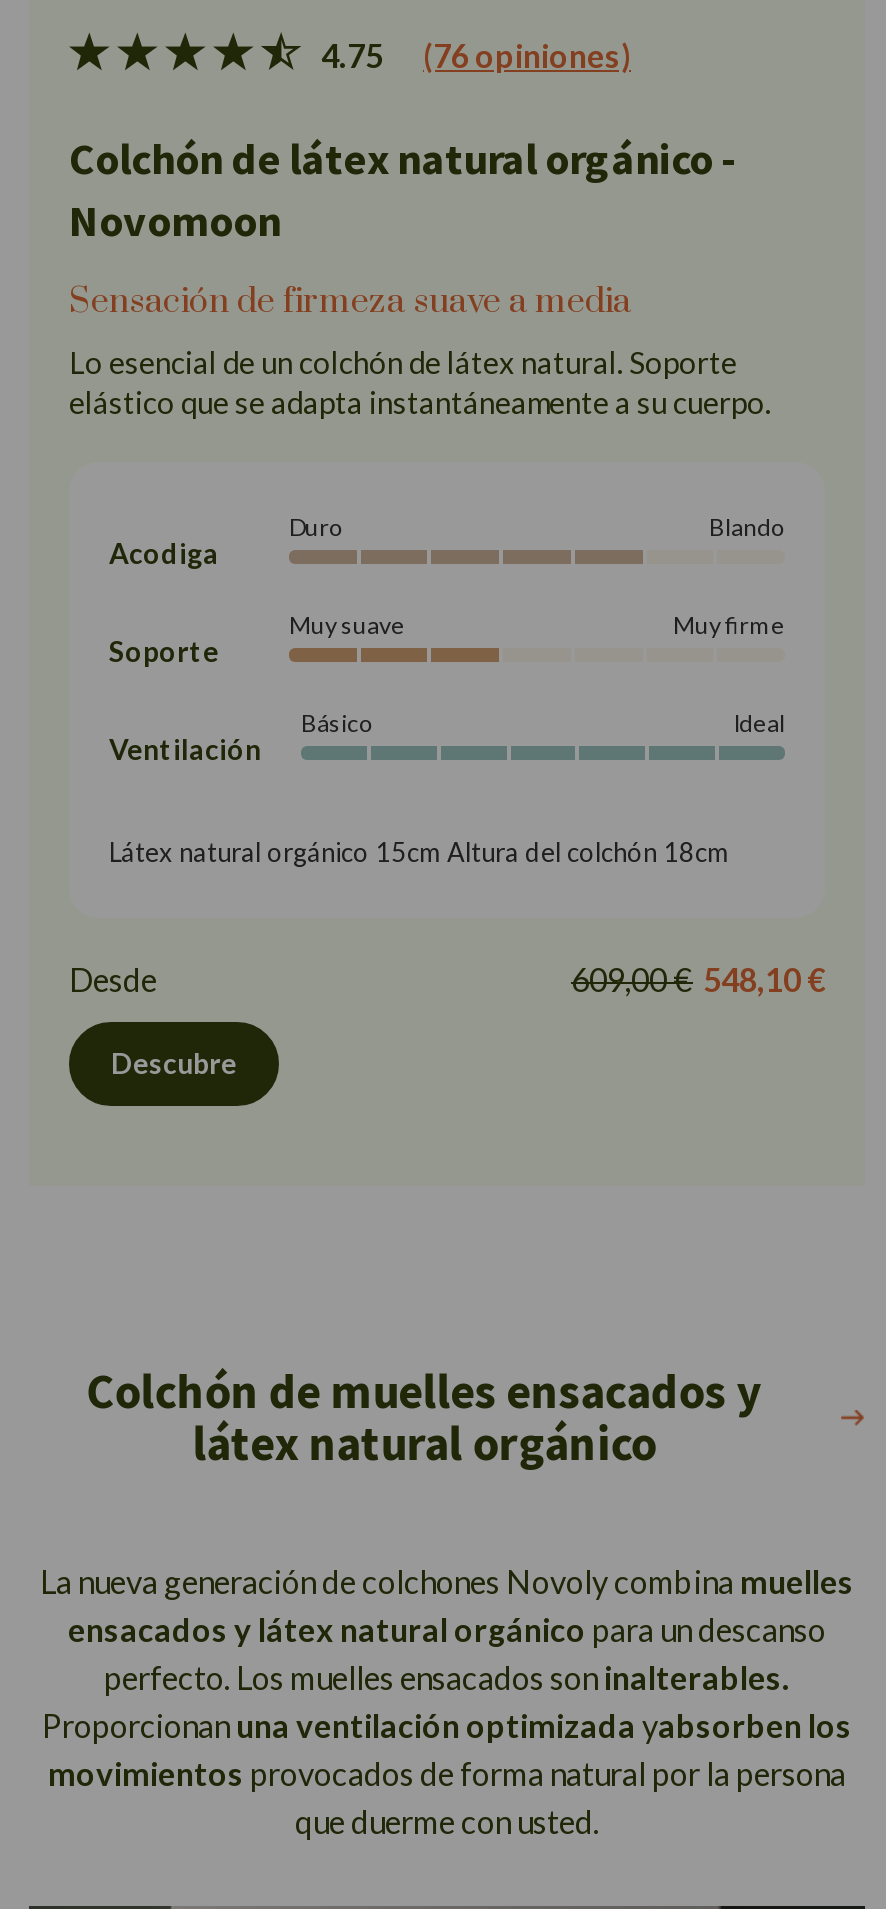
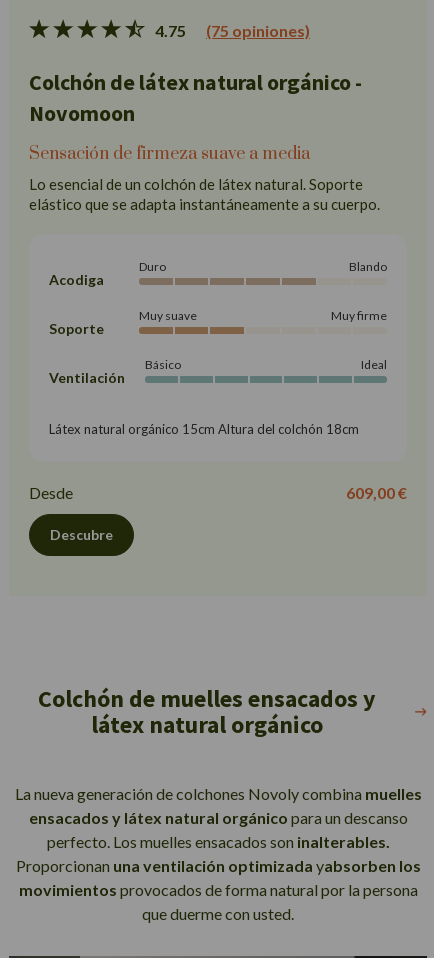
- 4.75 (76 opiniones)
+ 4.75 (75 opiniones)

- 609,00 € 548,10 €
+ 609,00 €
